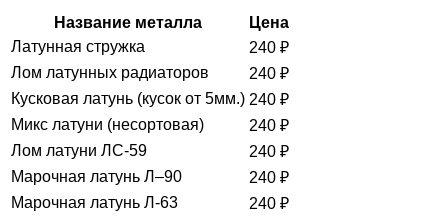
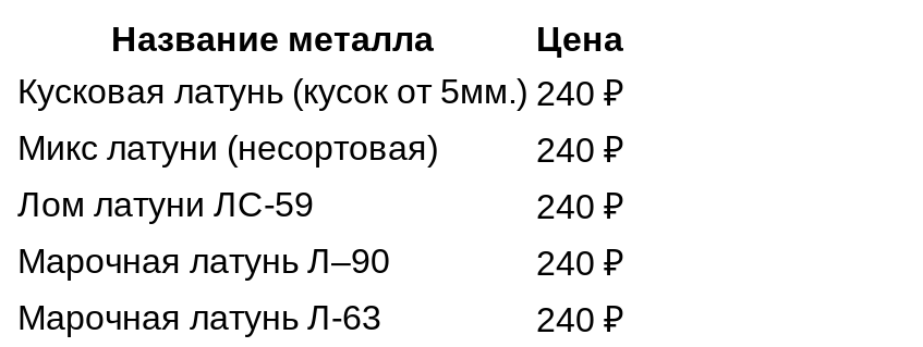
- Латунная стружка
- 240 ₽
- Лом латунных радиаторов
- 240 ₽
